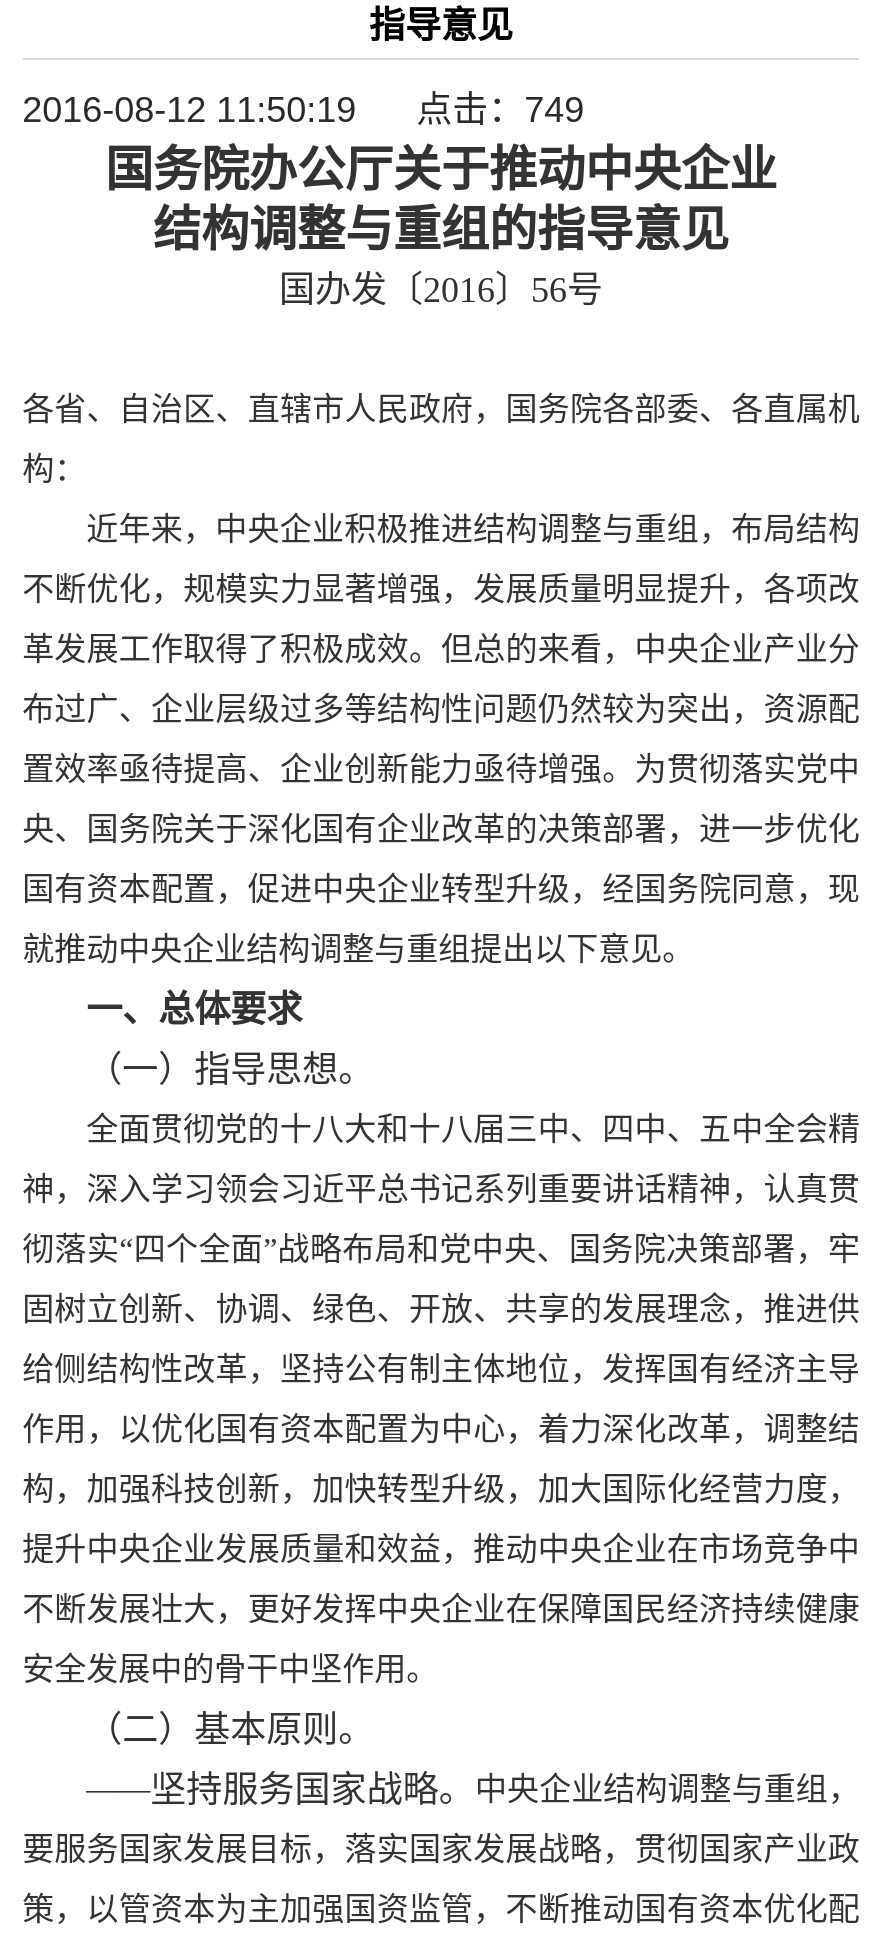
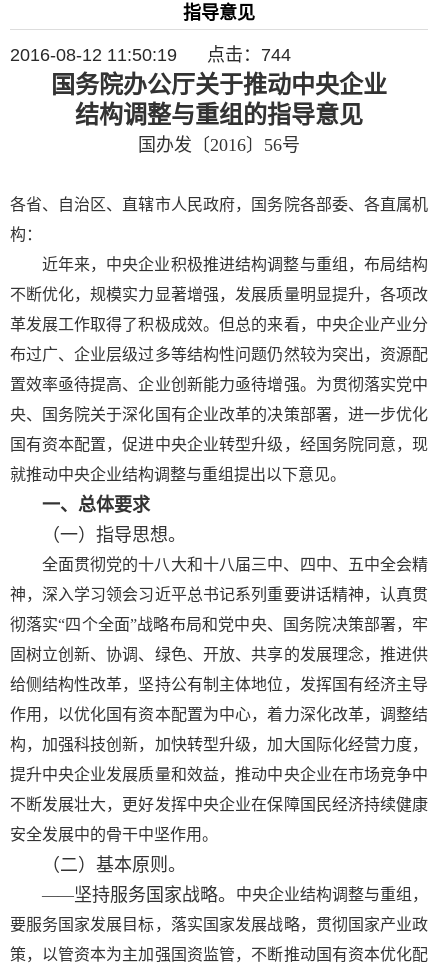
- 2016-08-12 11:50:19 点击：749
+ 2016-08-12 11:50:19 点击：744
